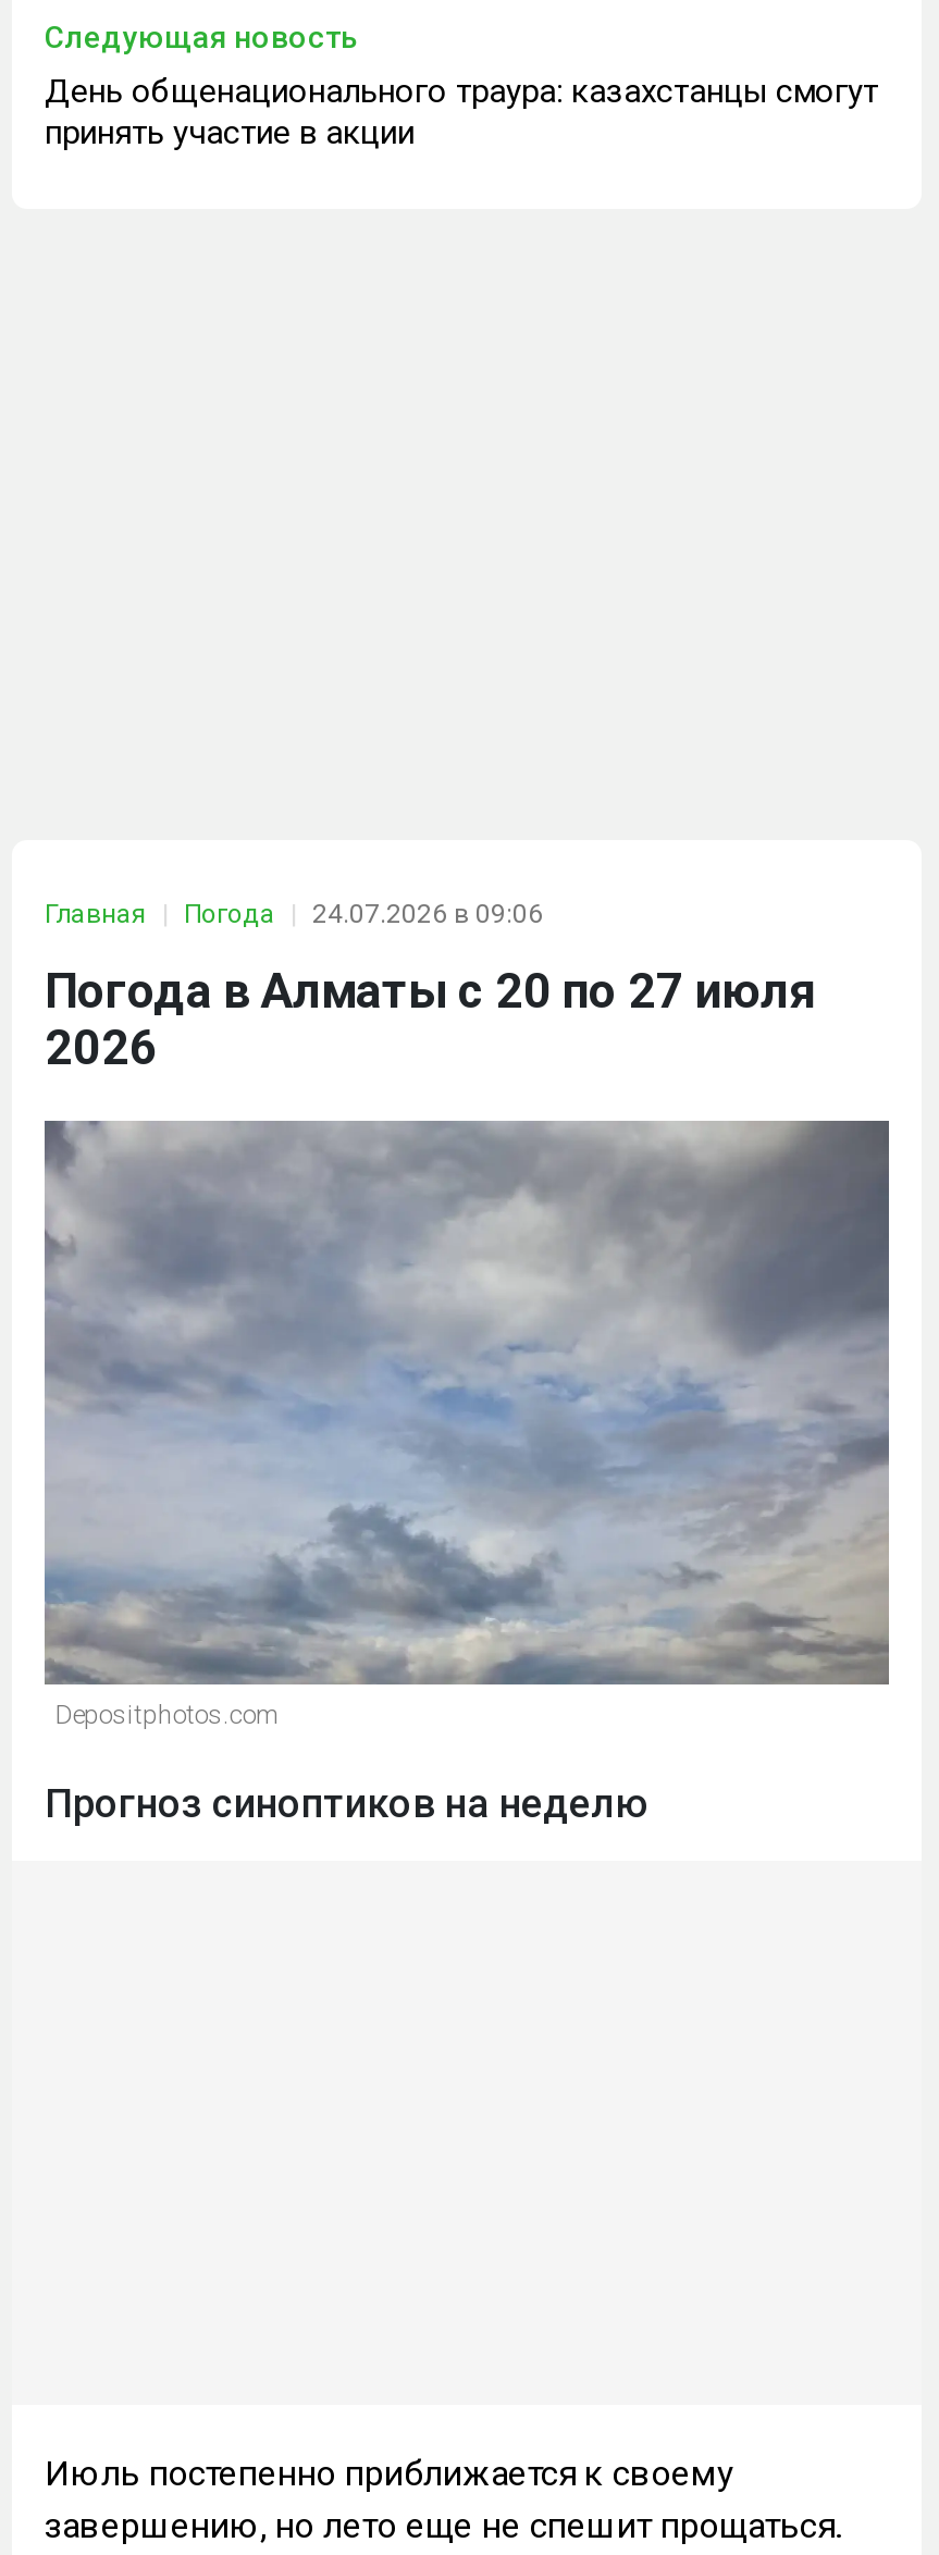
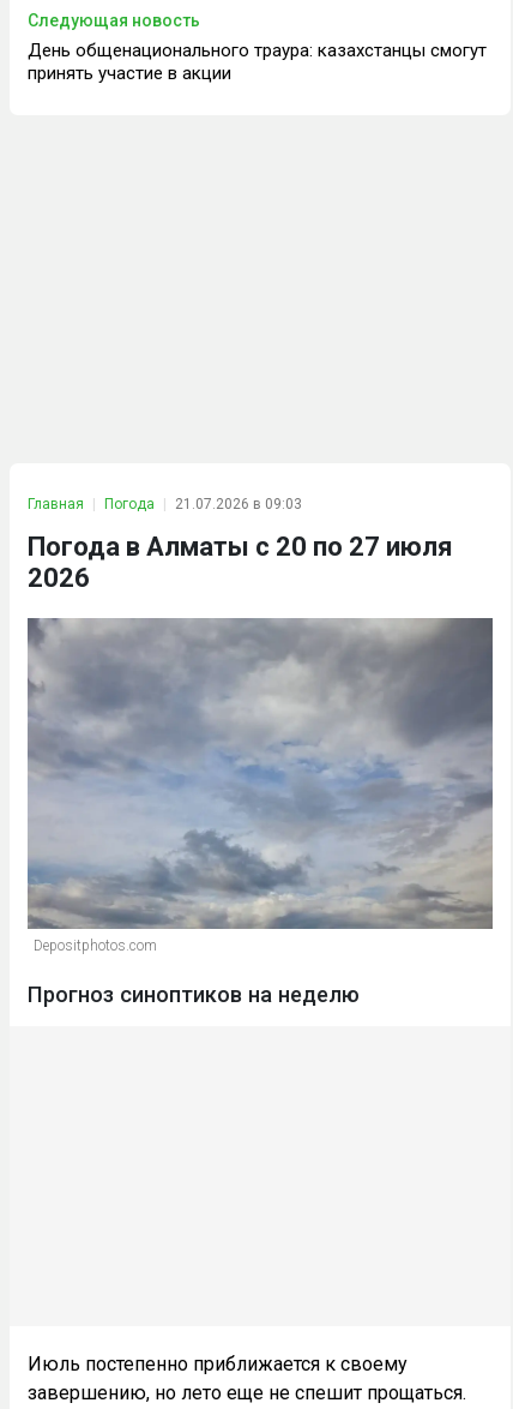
- Главная Погода 24.07.2026 в 09:06
+ Главная Погода 21.07.2026 в 09:03
